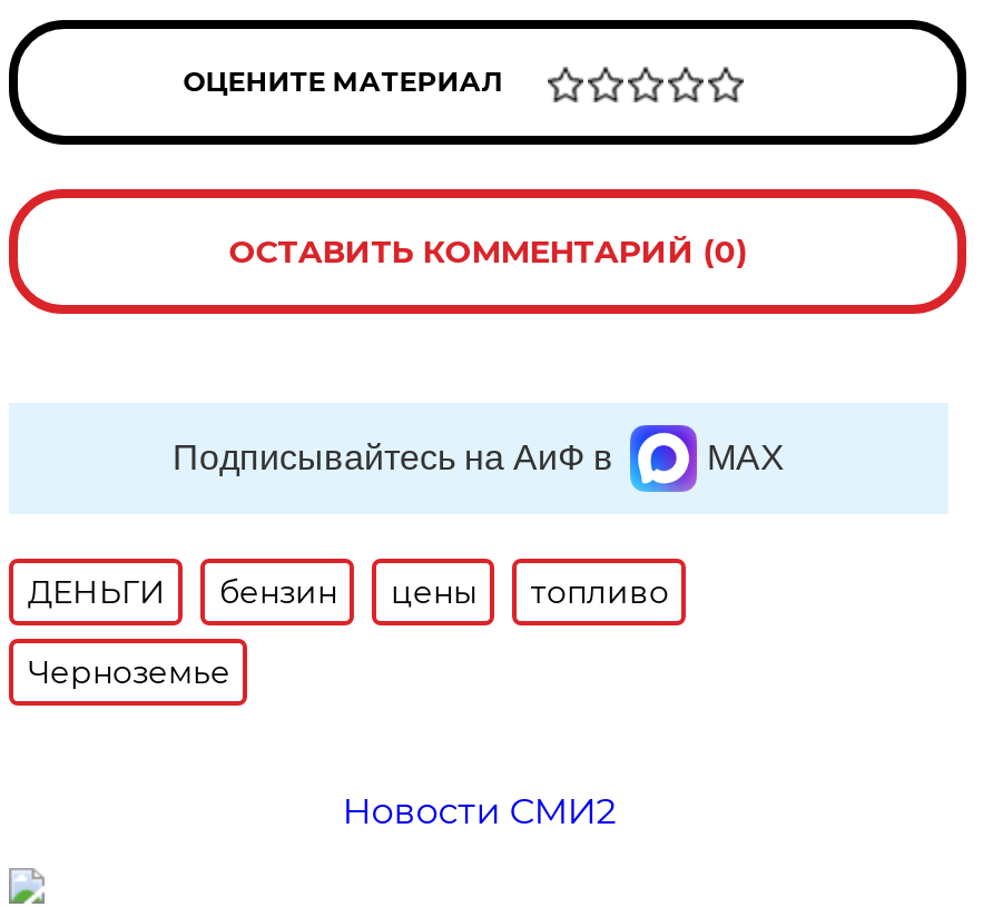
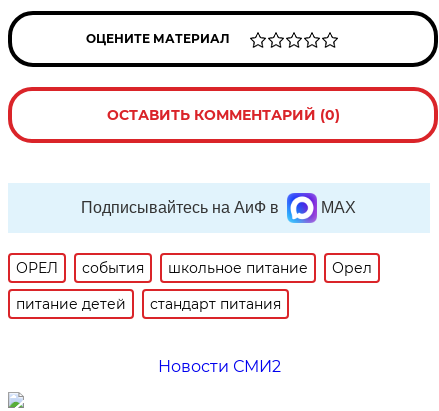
- ДЕНЬГИ
- бензин
- цены
- топливо
+ ОРЕЛ
+ события
+ школьное питание
+ Орел

- Черноземье
+ питание детей
+ стандарт питания
